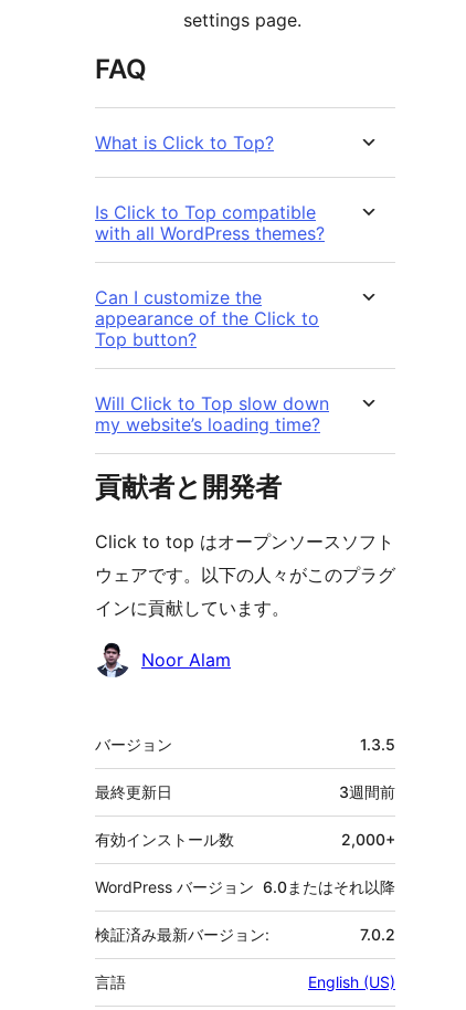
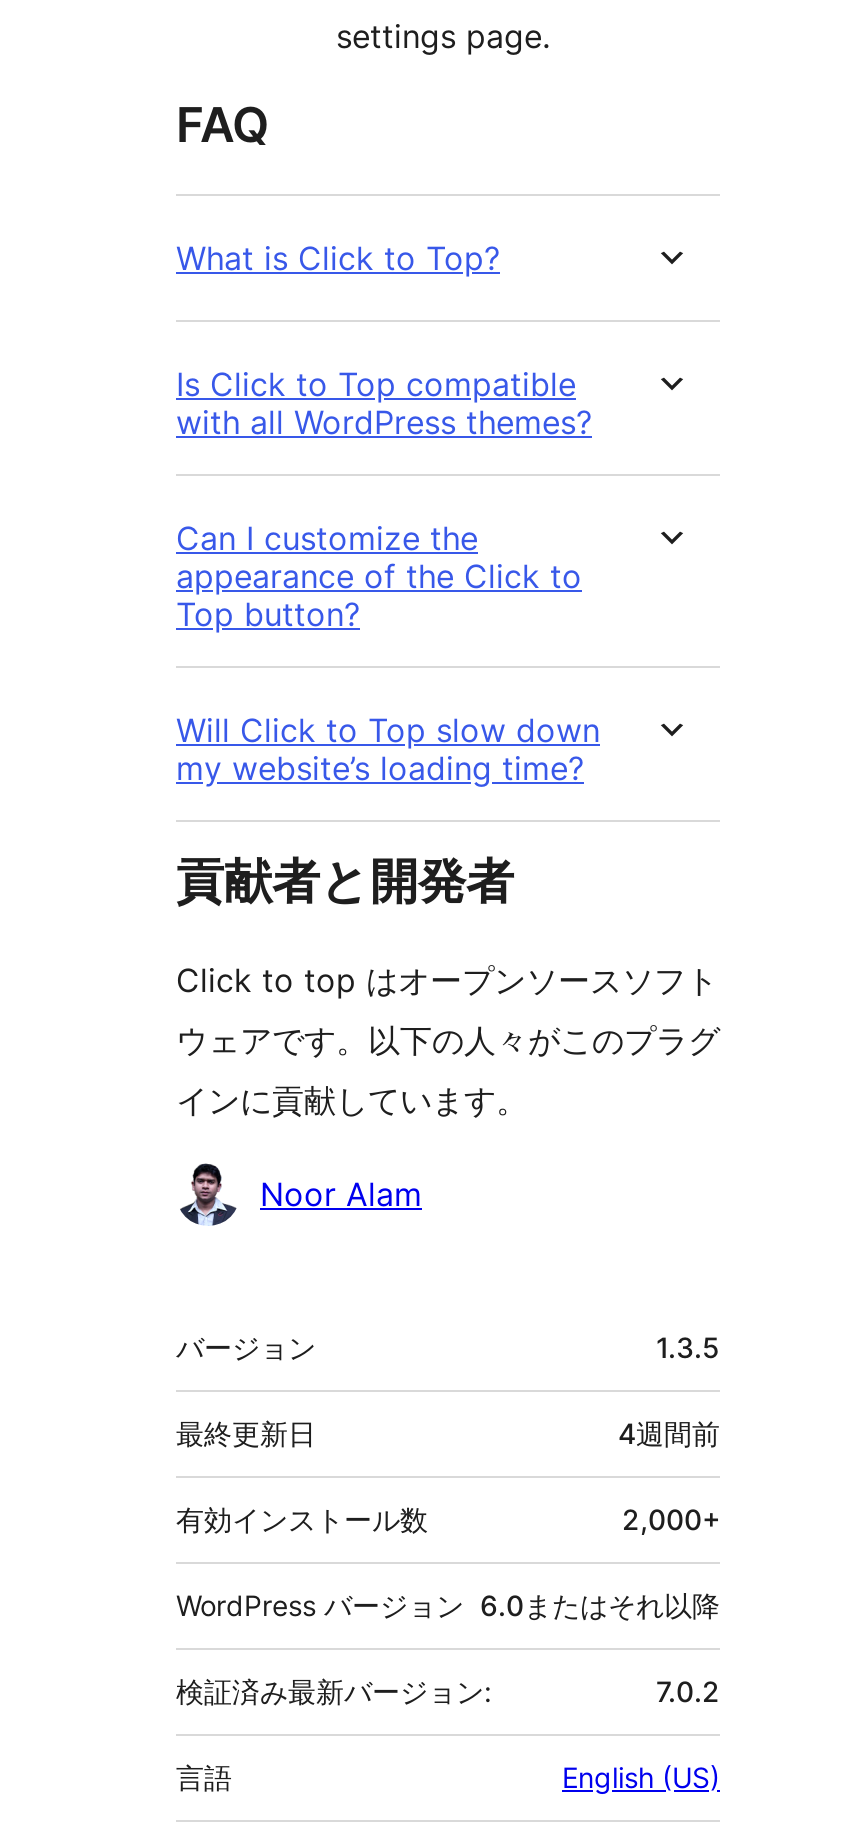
- 3週間前
+ 4週間前
